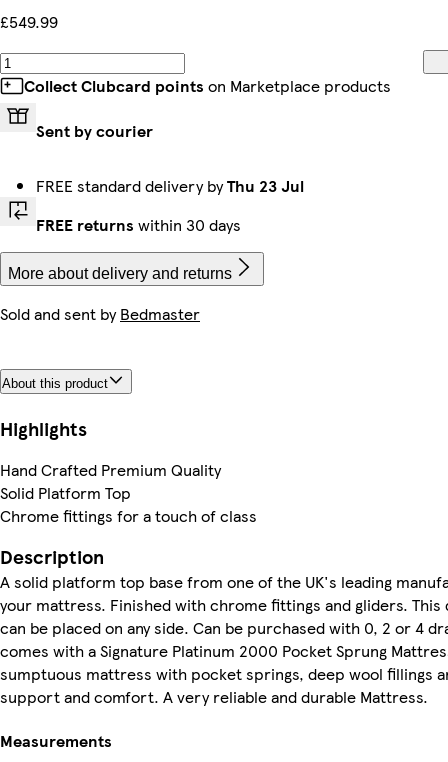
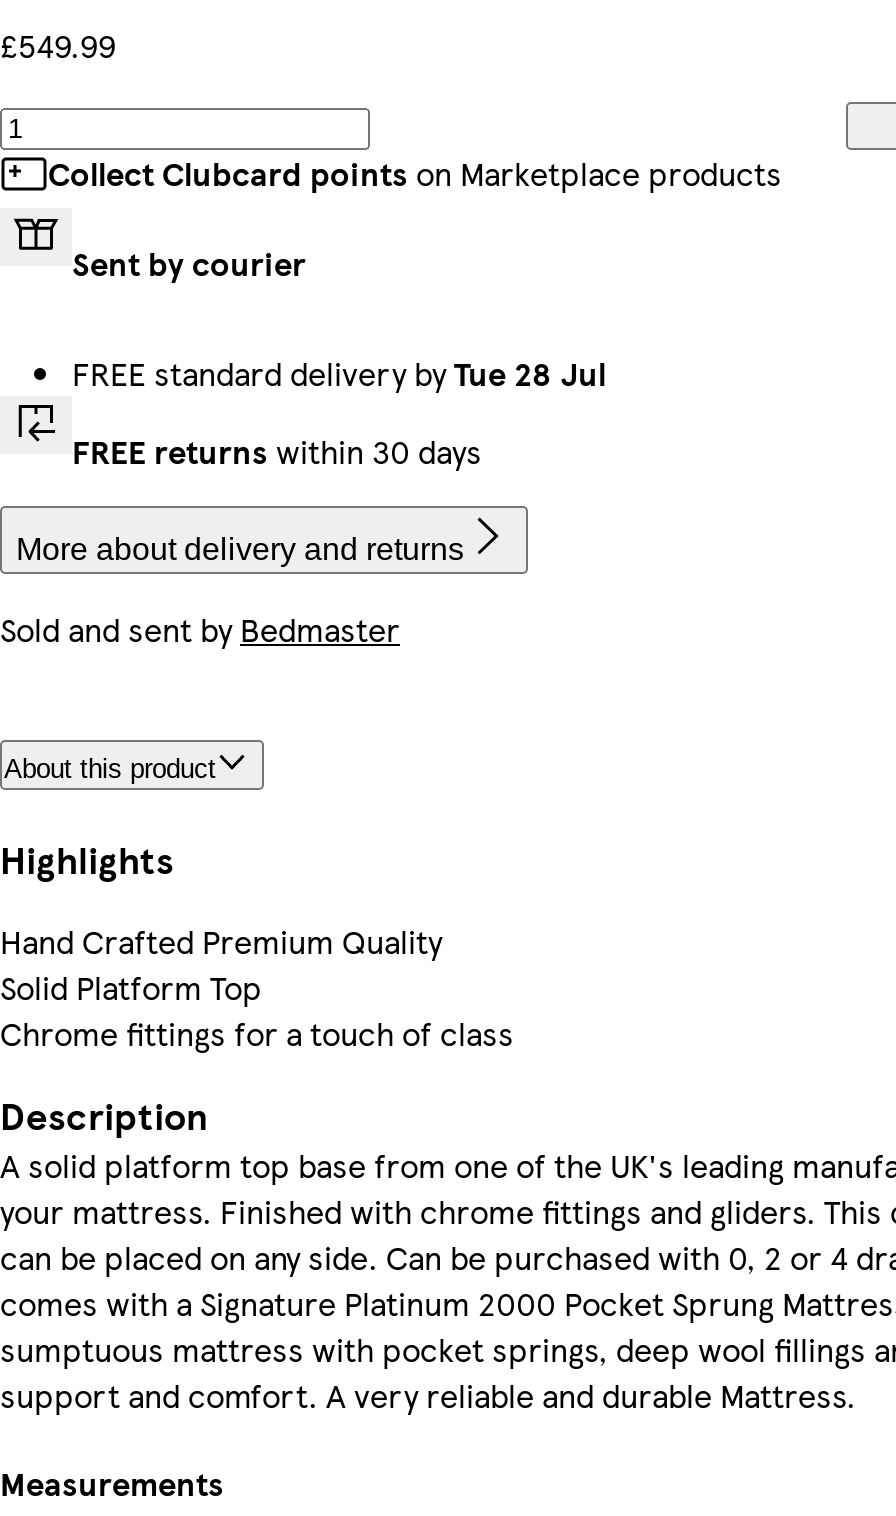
- FREE standard delivery byThu 23 Jul
+ FREE standard delivery byTue 28 Jul
